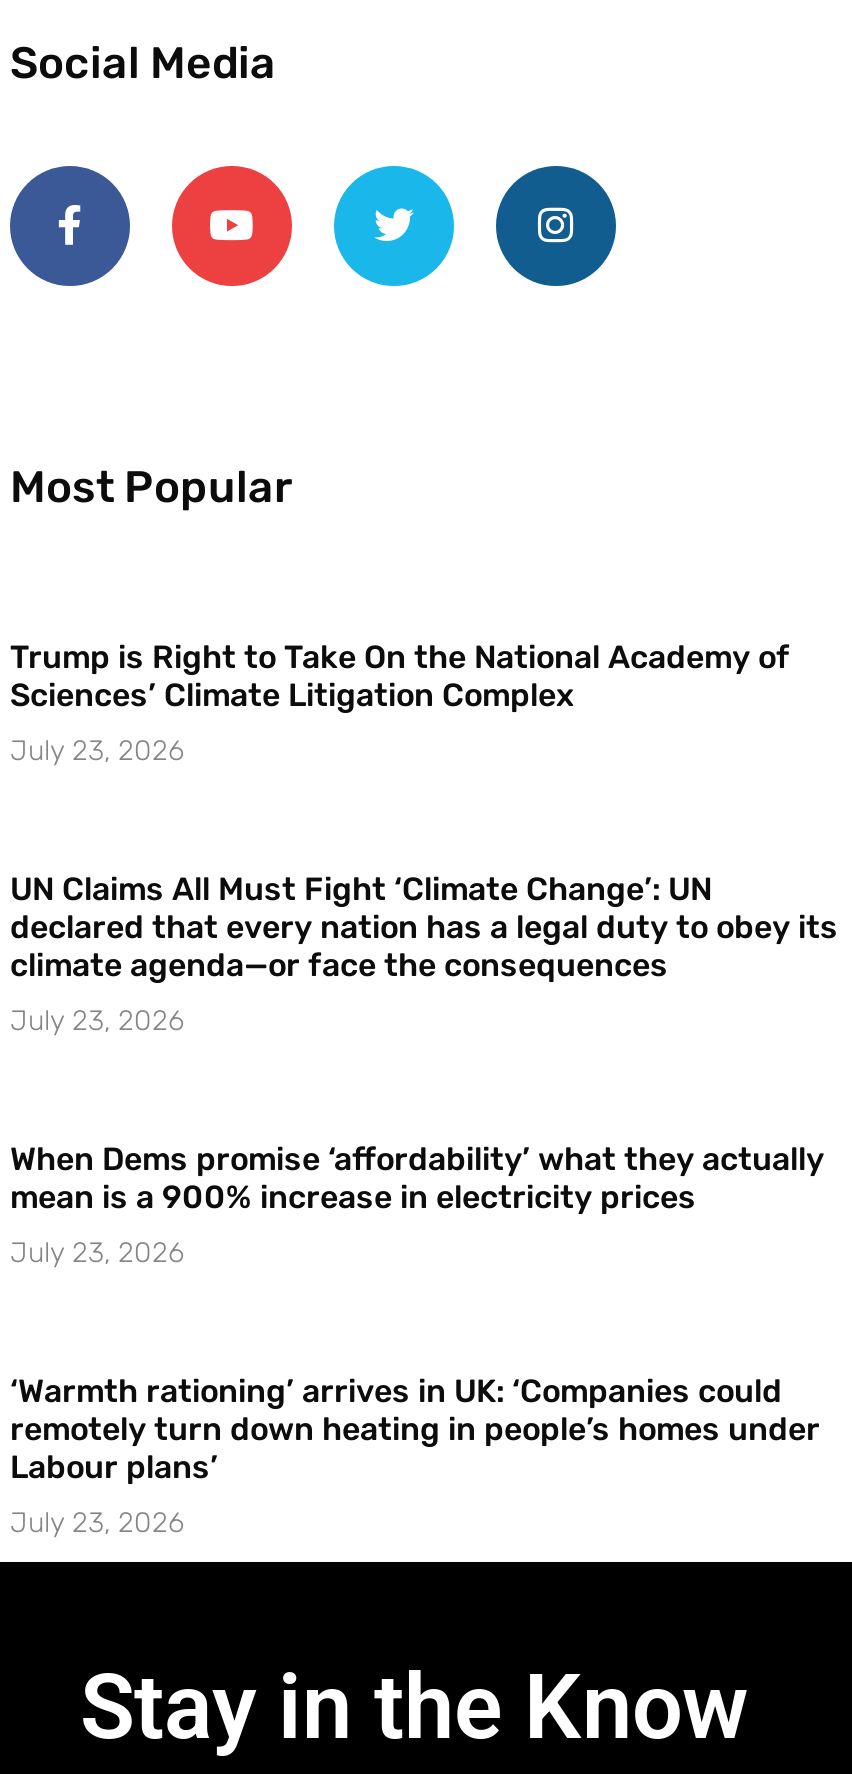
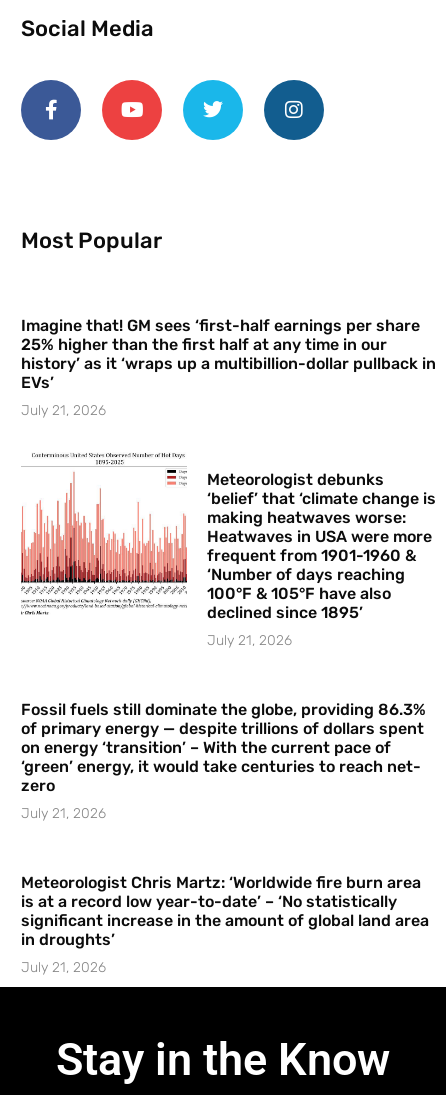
- Trump is Right to Take On the National Academy of
- Sciences’ Climate Litigation Complex
+ Imagine that! GM sees ‘first-half earnings per share
+ 25% higher than the first half at any time in our
+ history’ as it ‘wraps up a multibillion-dollar pullback in
+ EVs’

- July 23, 2026
+ July 21, 2026

- UN Claims All Must Fight ‘Climate Change’: UN
- declared that every nation has a legal duty to obey its
- climate agenda—or face the consequences
+ Meteorologist debunks
+ ‘belief’ that ‘climate change is
+ making heatwaves worse:
+ Heatwaves in USA were more
+ frequent from 1901-1960 &
+ ‘Number of days reaching
+ 100°F & 105°F have also
+ declined since 1895’

- July 23, 2026
+ July 21, 2026

- When Dems promise ‘affordability’ what they actually
- mean is a 900% increase in electricity prices
+ Fossil fuels still dominate the globe, providing 86.3%
+ of primary energy — despite trillions of dollars spent
+ on energy ‘transition’ – With the current pace of
+ ‘green’ energy, it would take centuries to reach net-
+ zero

- July 23, 2026
+ July 21, 2026

- ‘Warmth rationing’ arrives in UK: ‘Companies could
- remotely turn down heating in people’s homes under
- Labour plans’
+ Meteorologist Chris Martz: ‘Worldwide fire burn area
+ is at a record low year-to-date’ – ‘No statistically
+ significant increase in the amount of global land area
+ in droughts’

- July 23, 2026
+ July 21, 2026
